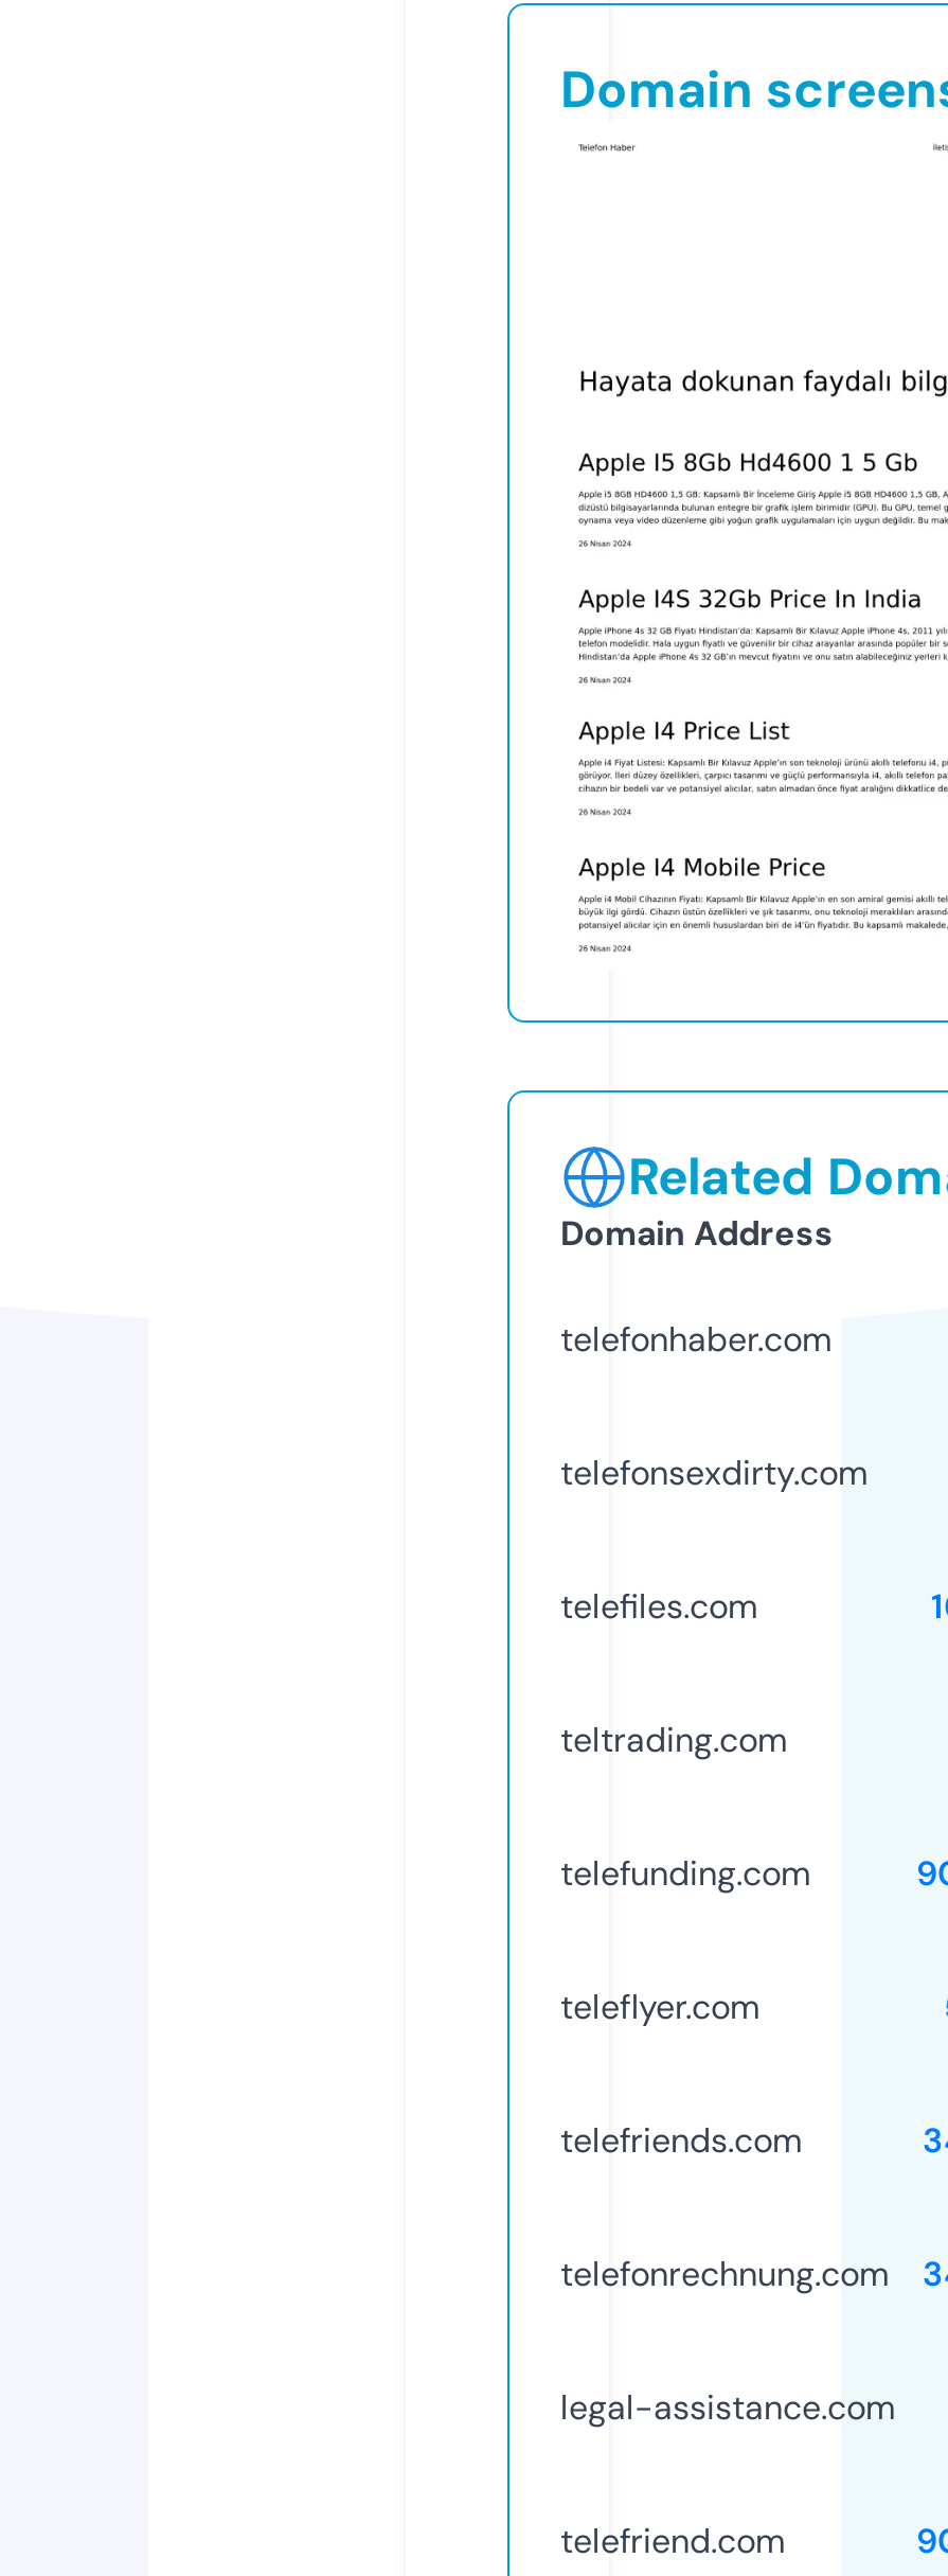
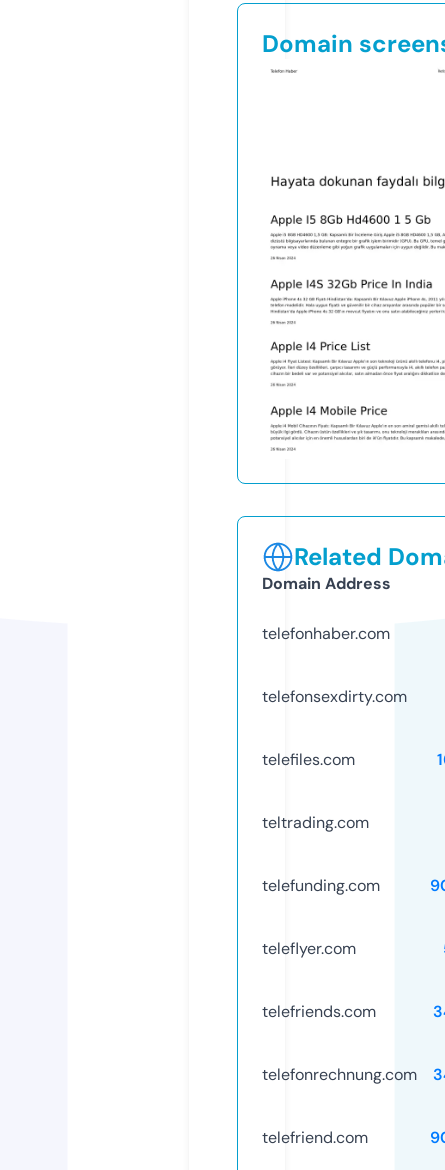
- legal-assistance.com
